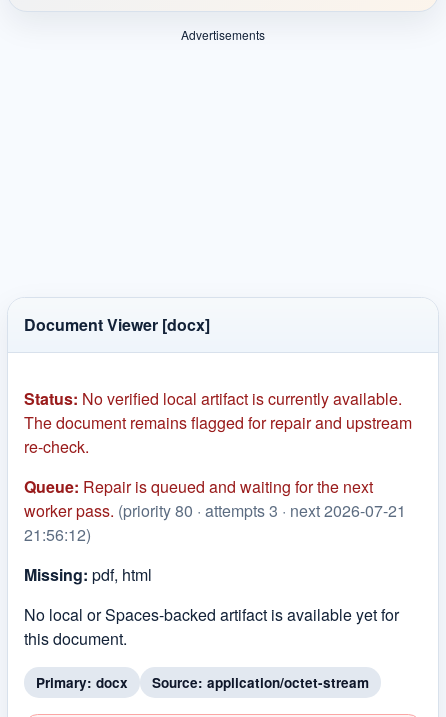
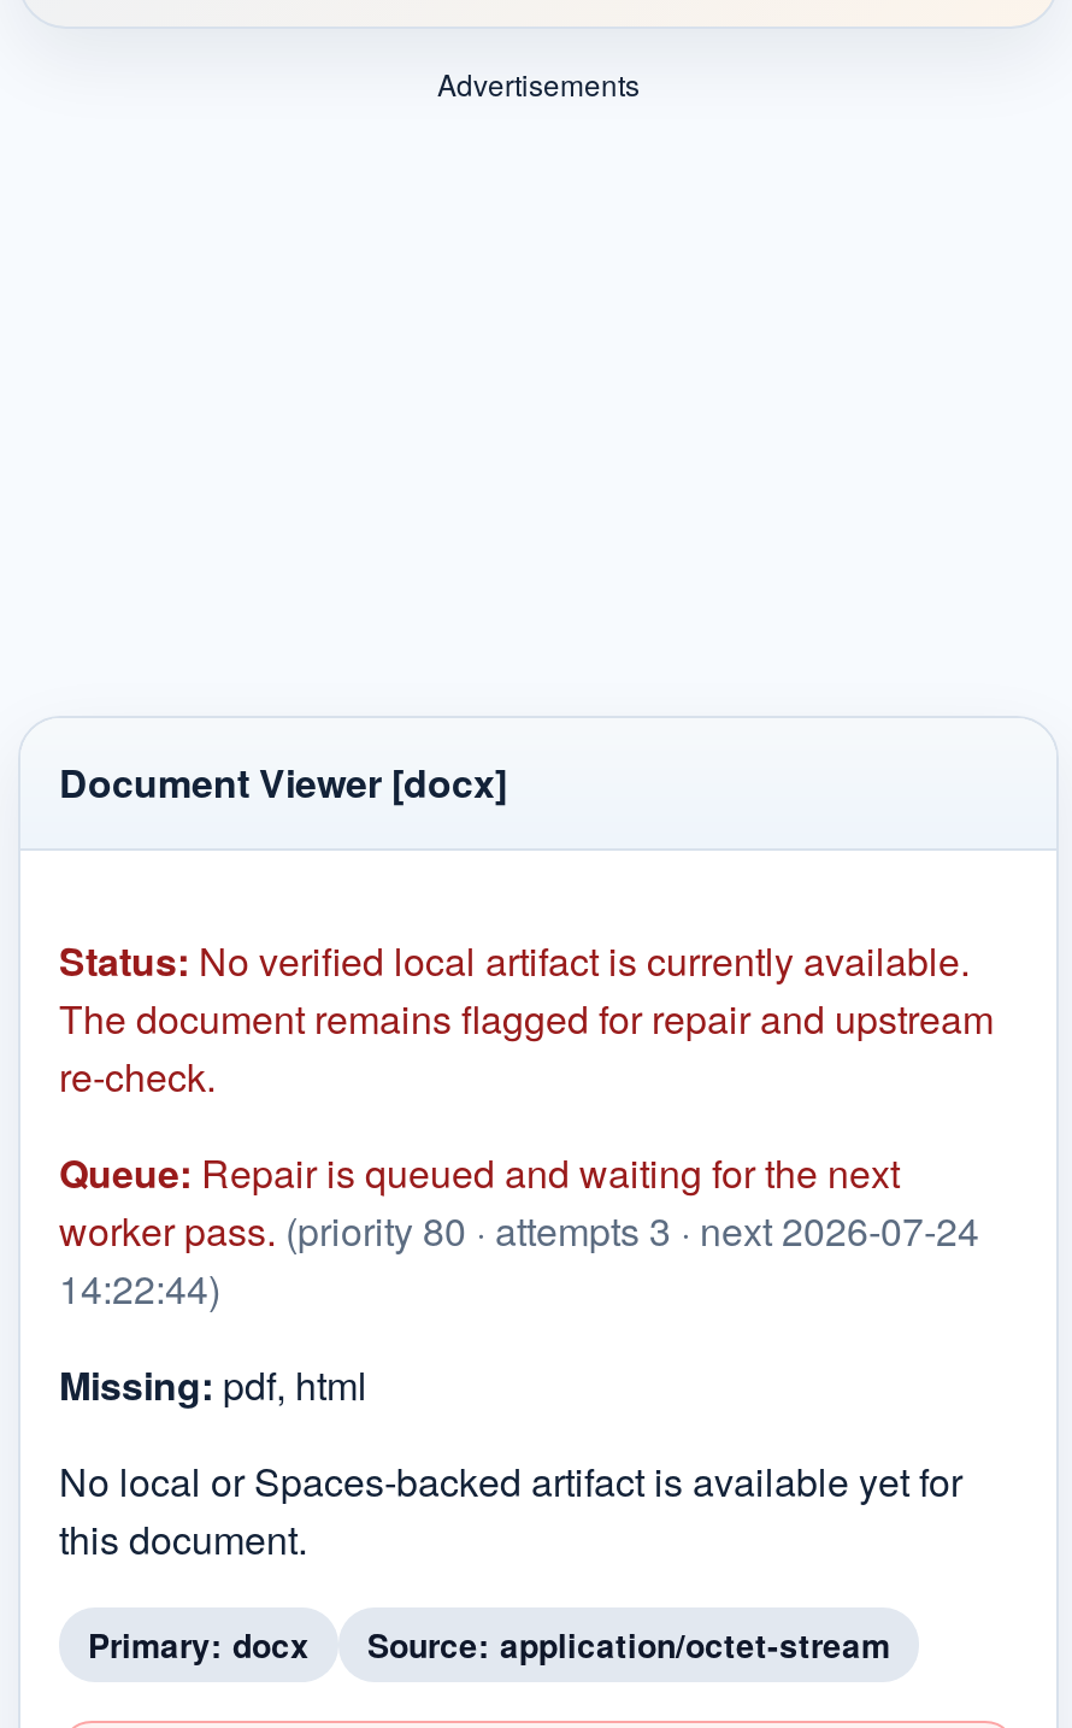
- worker pass. (priority 80 · attempts 3 · next 2026-07-21
+ worker pass. (priority 80 · attempts 3 · next 2026-07-24

- 21:56:12)
+ 14:22:44)
